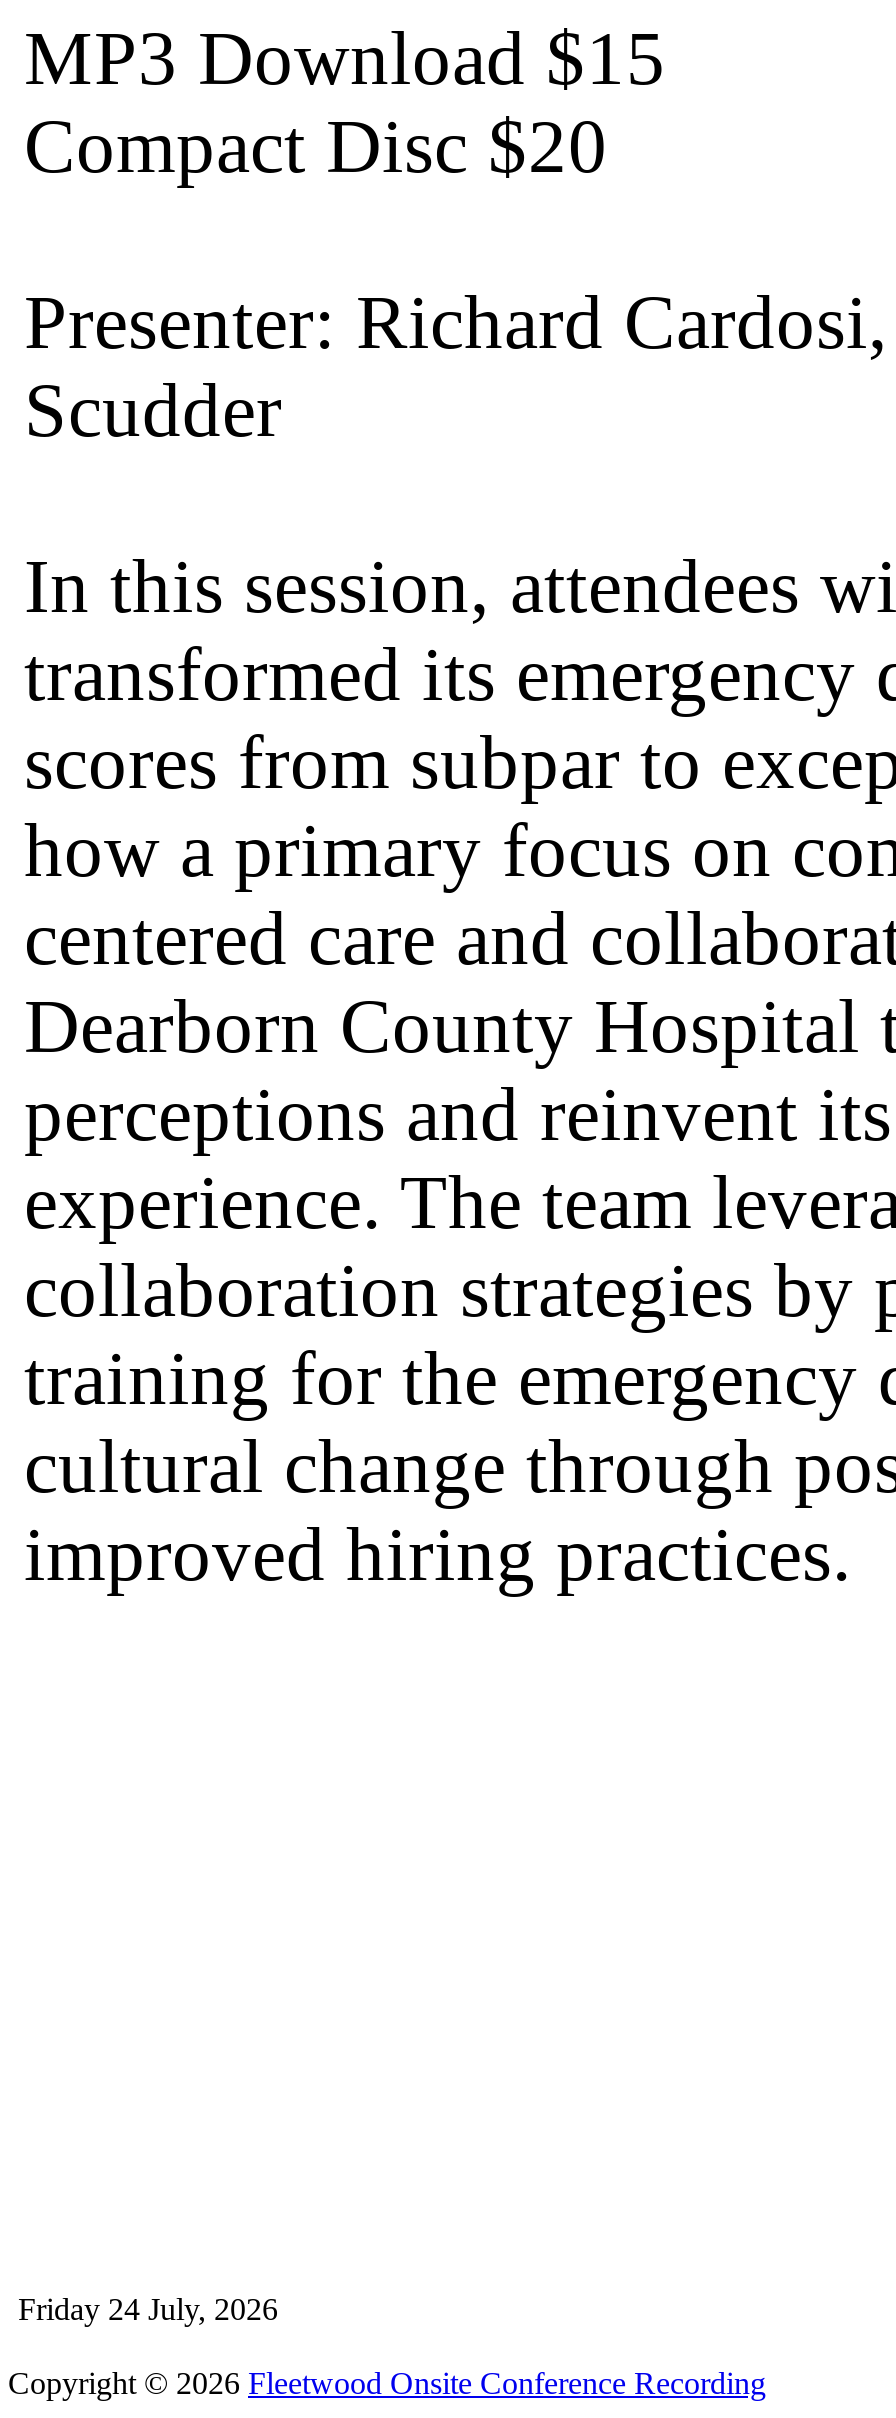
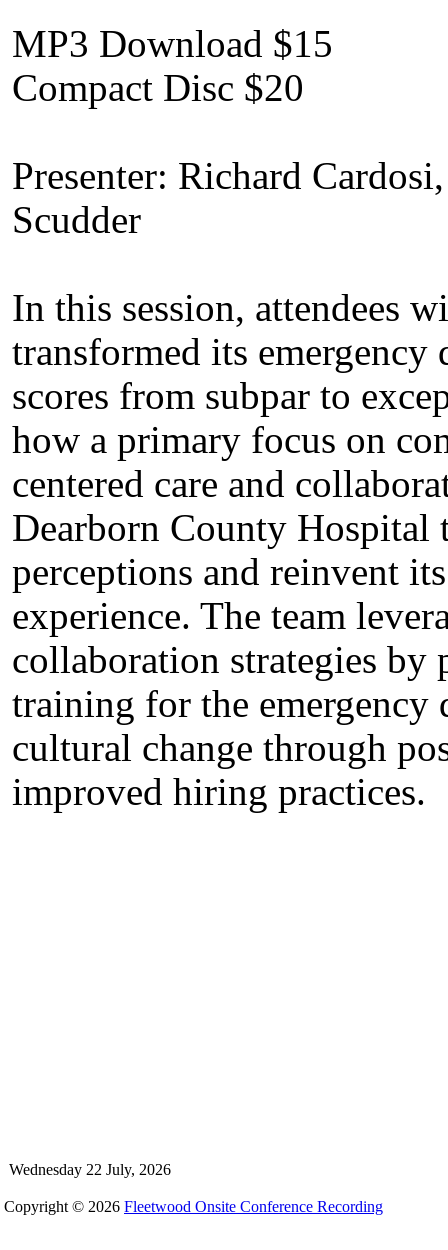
- Friday 24 July, 2026
+ Wednesday 22 July, 2026
